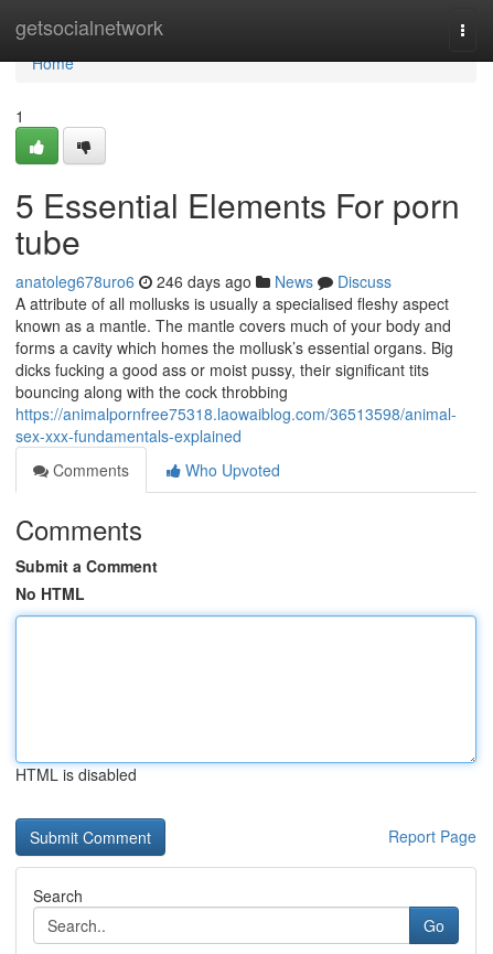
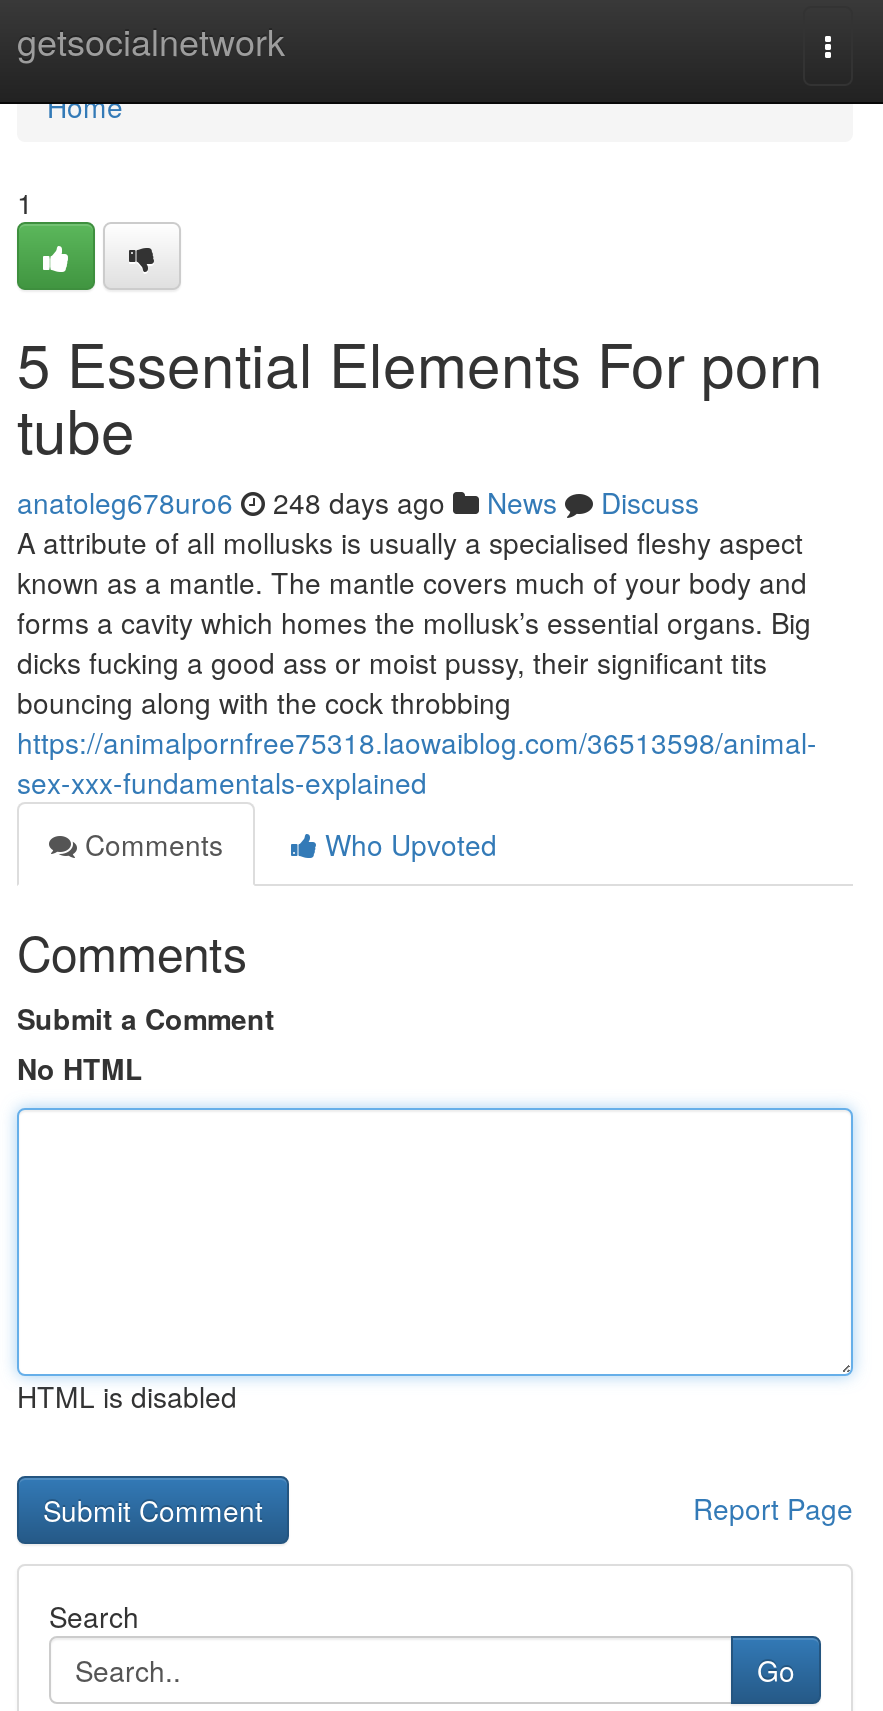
- anatoleg678uro6 246 days ago News Discuss
+ anatoleg678uro6 248 days ago News Discuss
